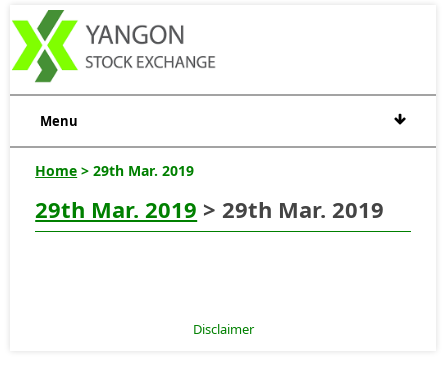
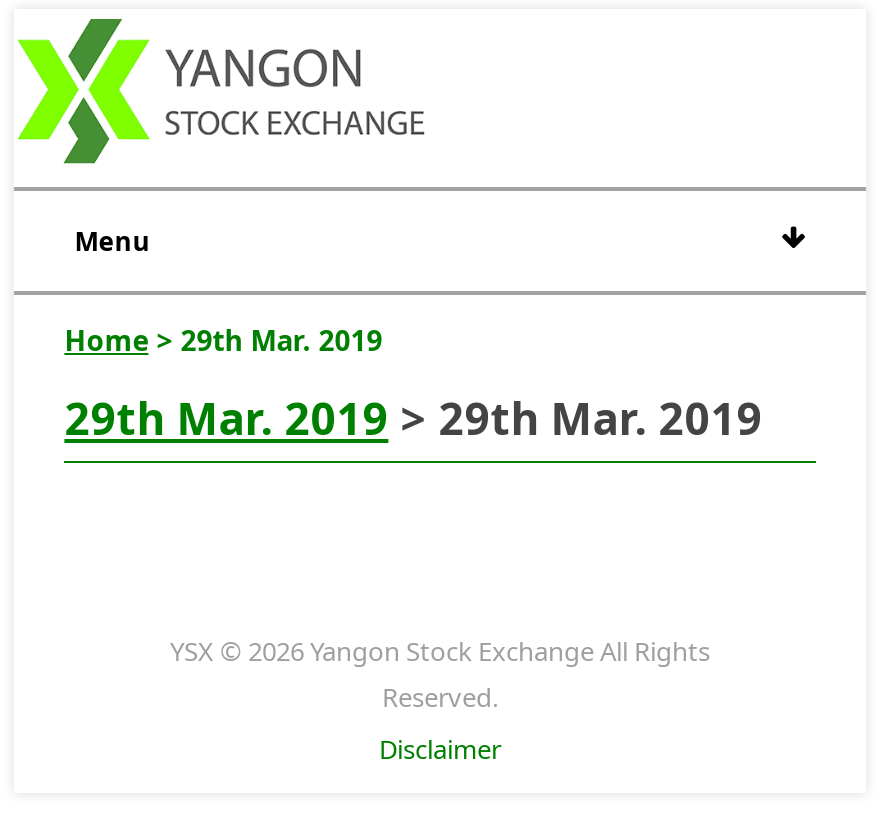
+ YSX © 2026 Yangon Stock Exchange All Rights
+ Reserved.
